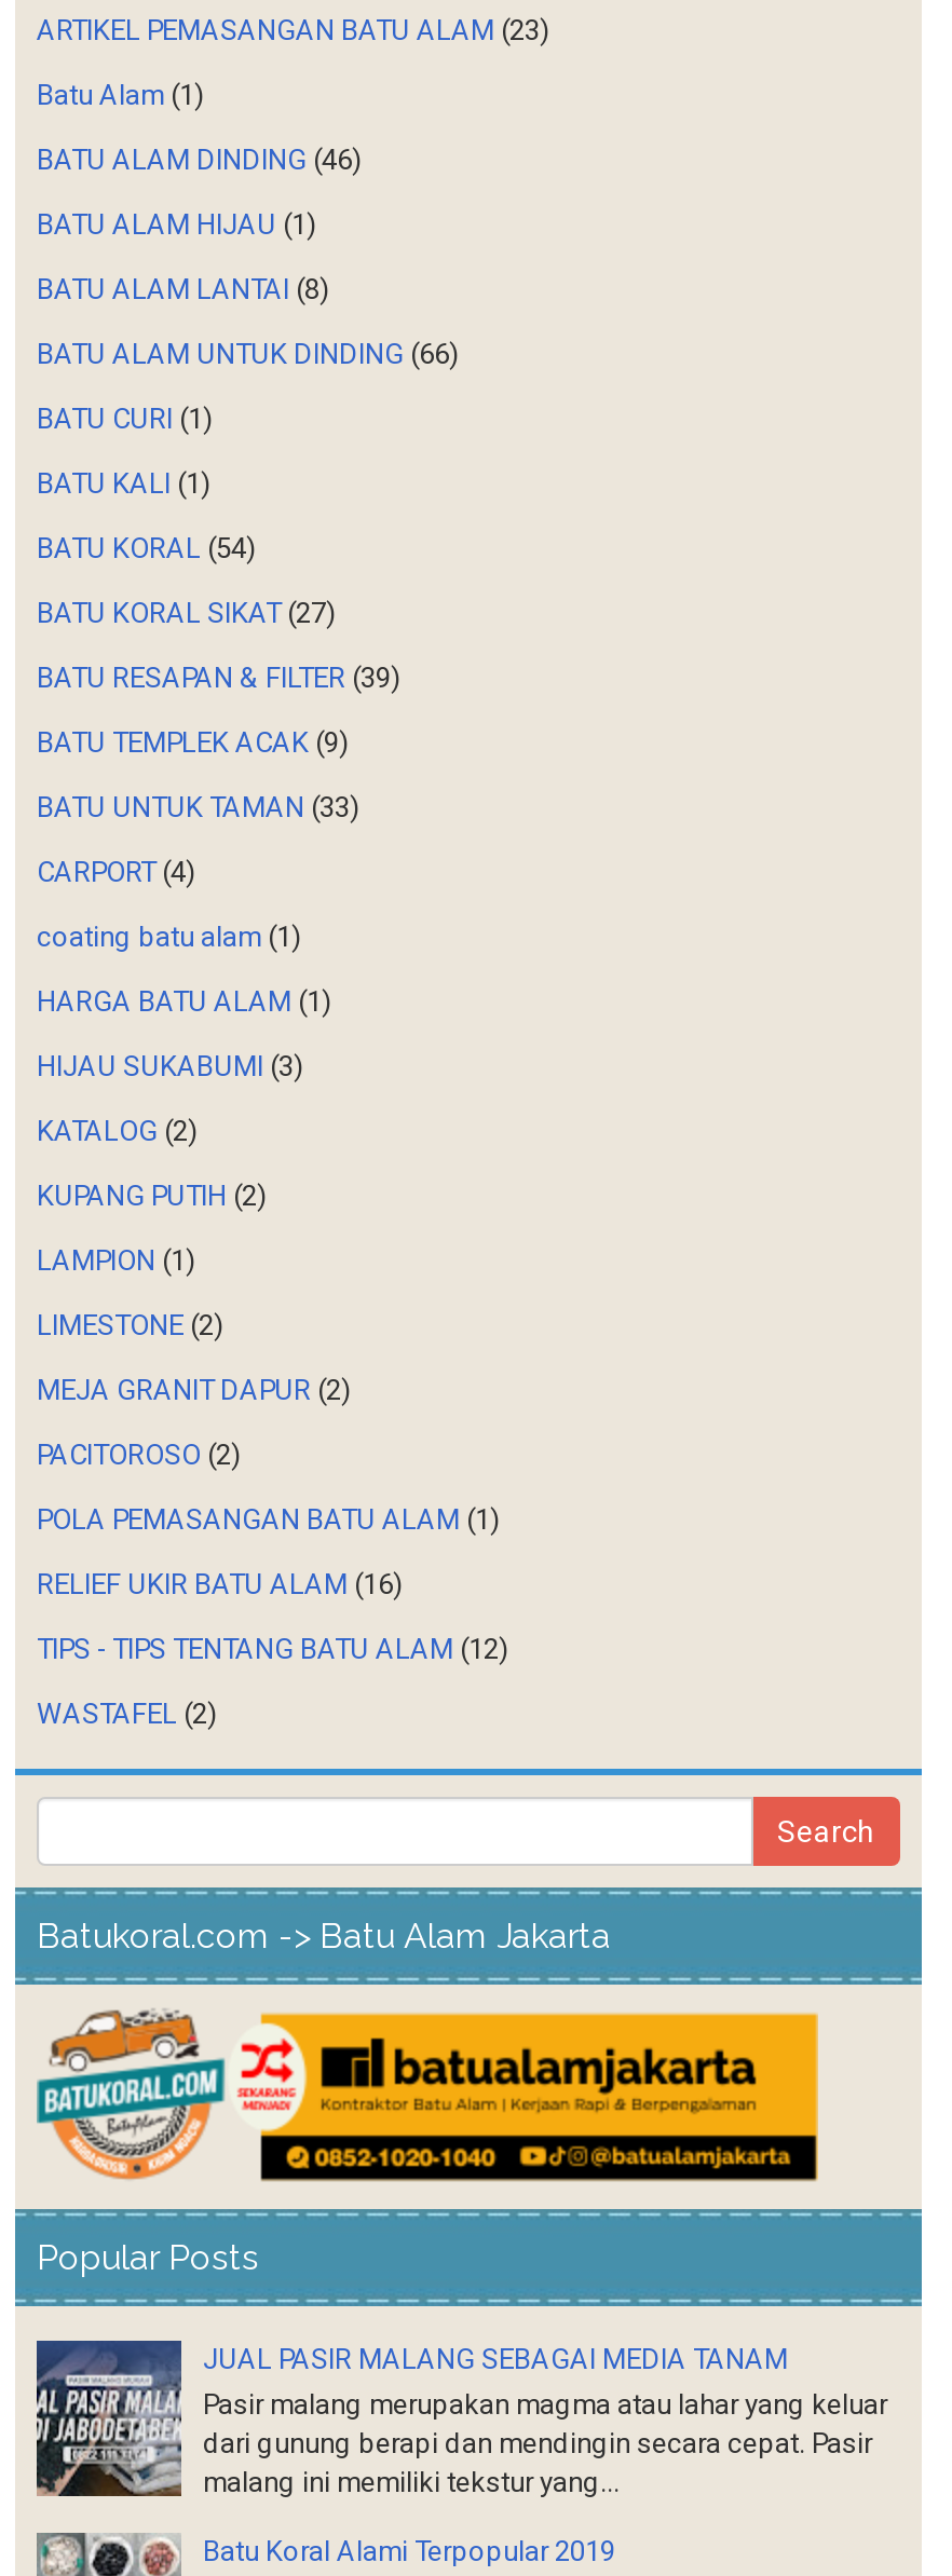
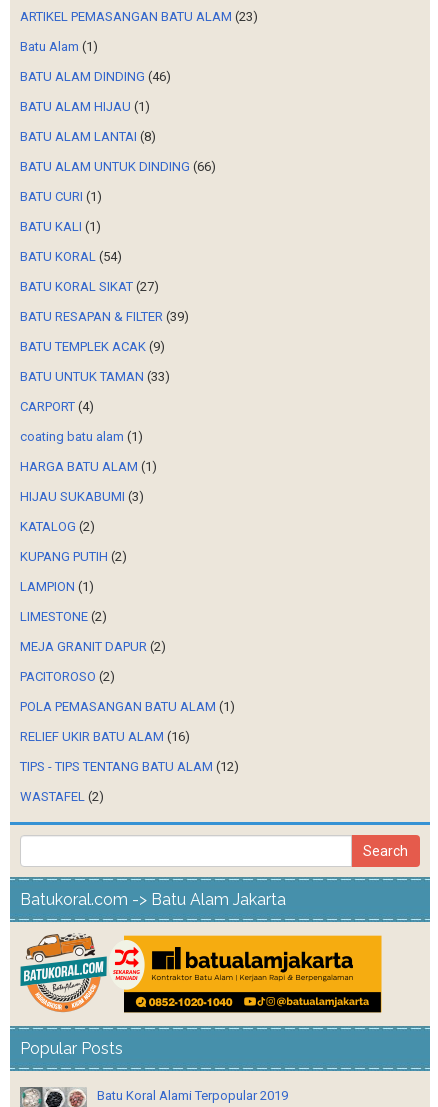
- [image]
- JUAL PASIR MALANG SEBAGAI MEDIA TANAM
- Pasir malang merupakan magma atau lahar yang keluar
- dari gunung berapi dan mendingin secara cepat. Pasir
- malang ini memiliki tekstur yang...
